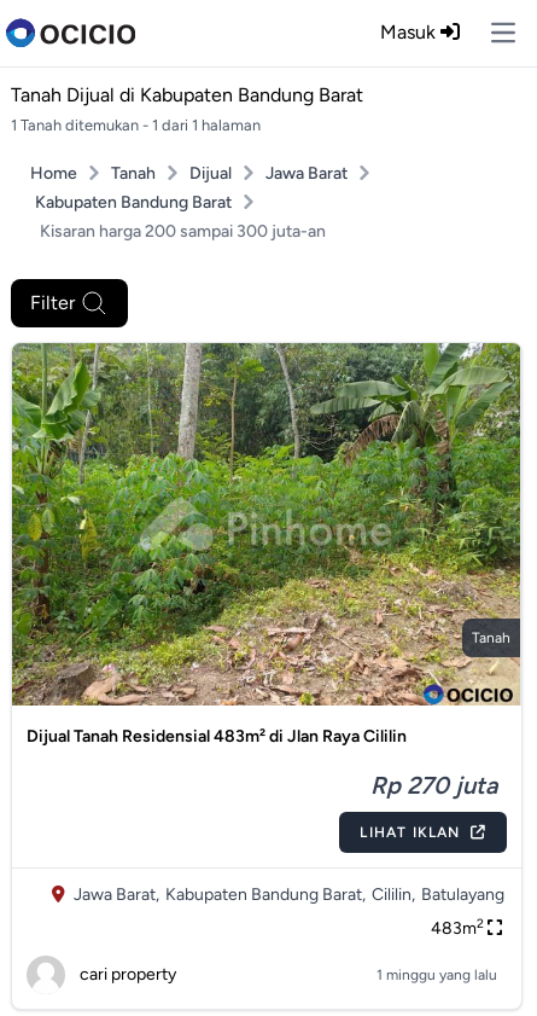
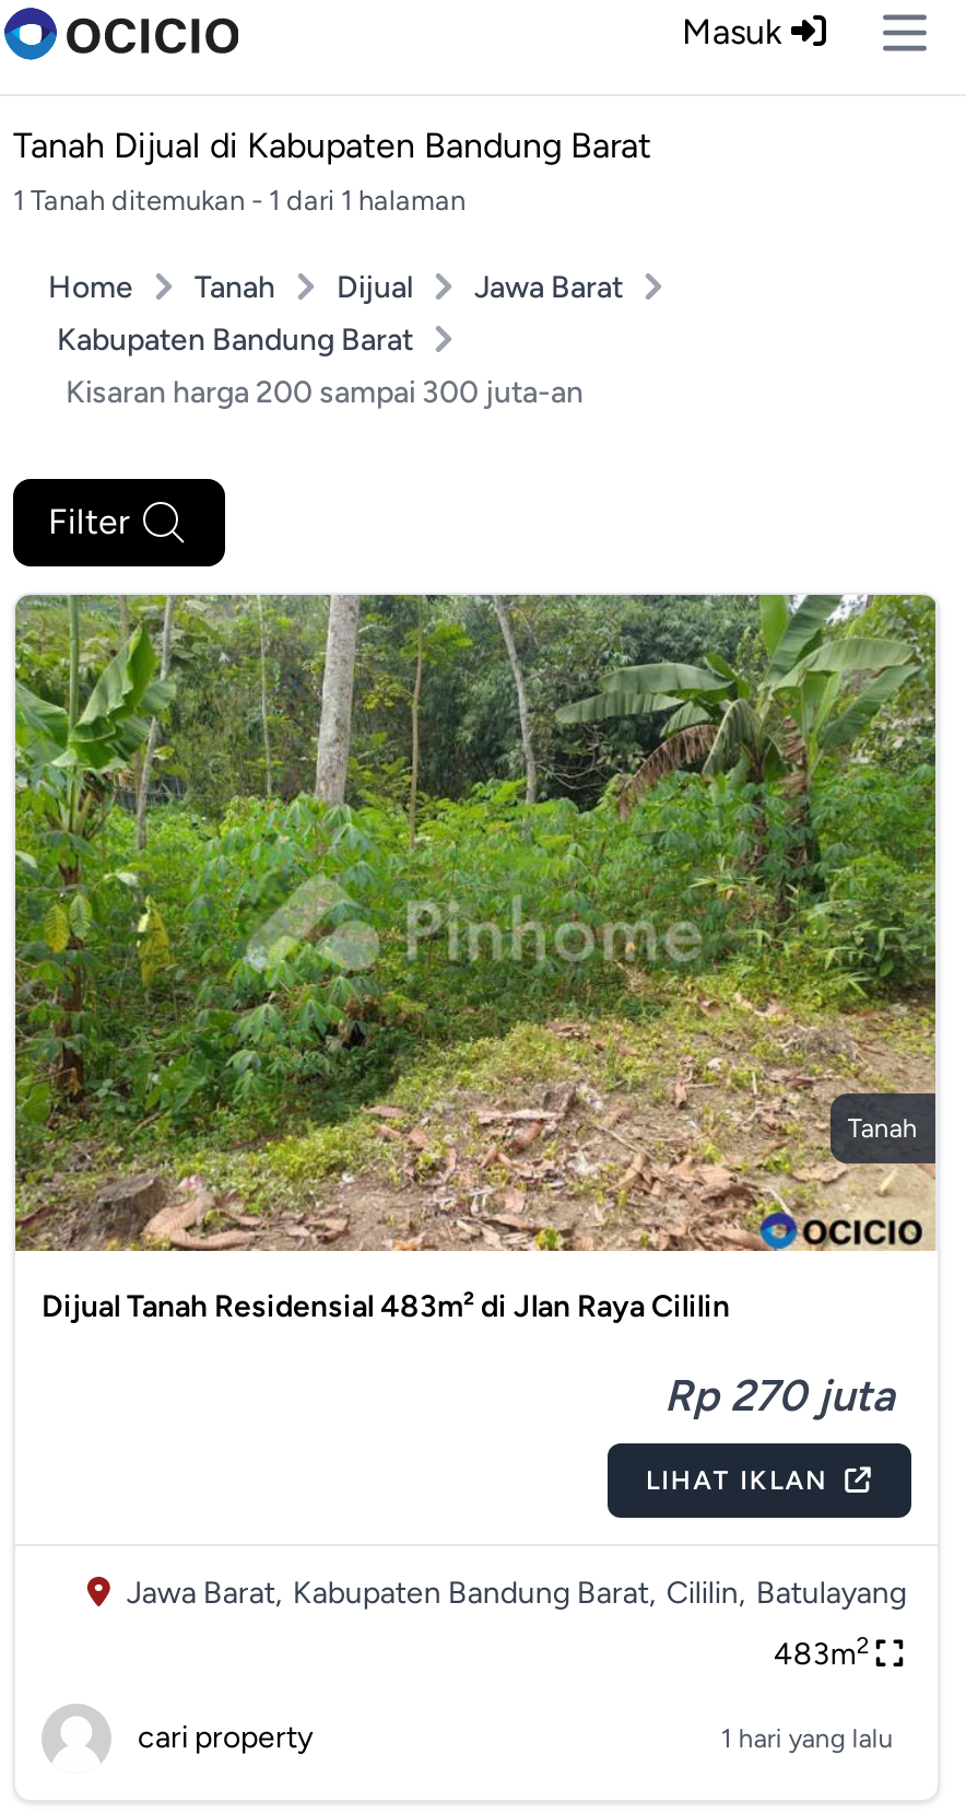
- 1 minggu yang lalu
+ 1 hari yang lalu
